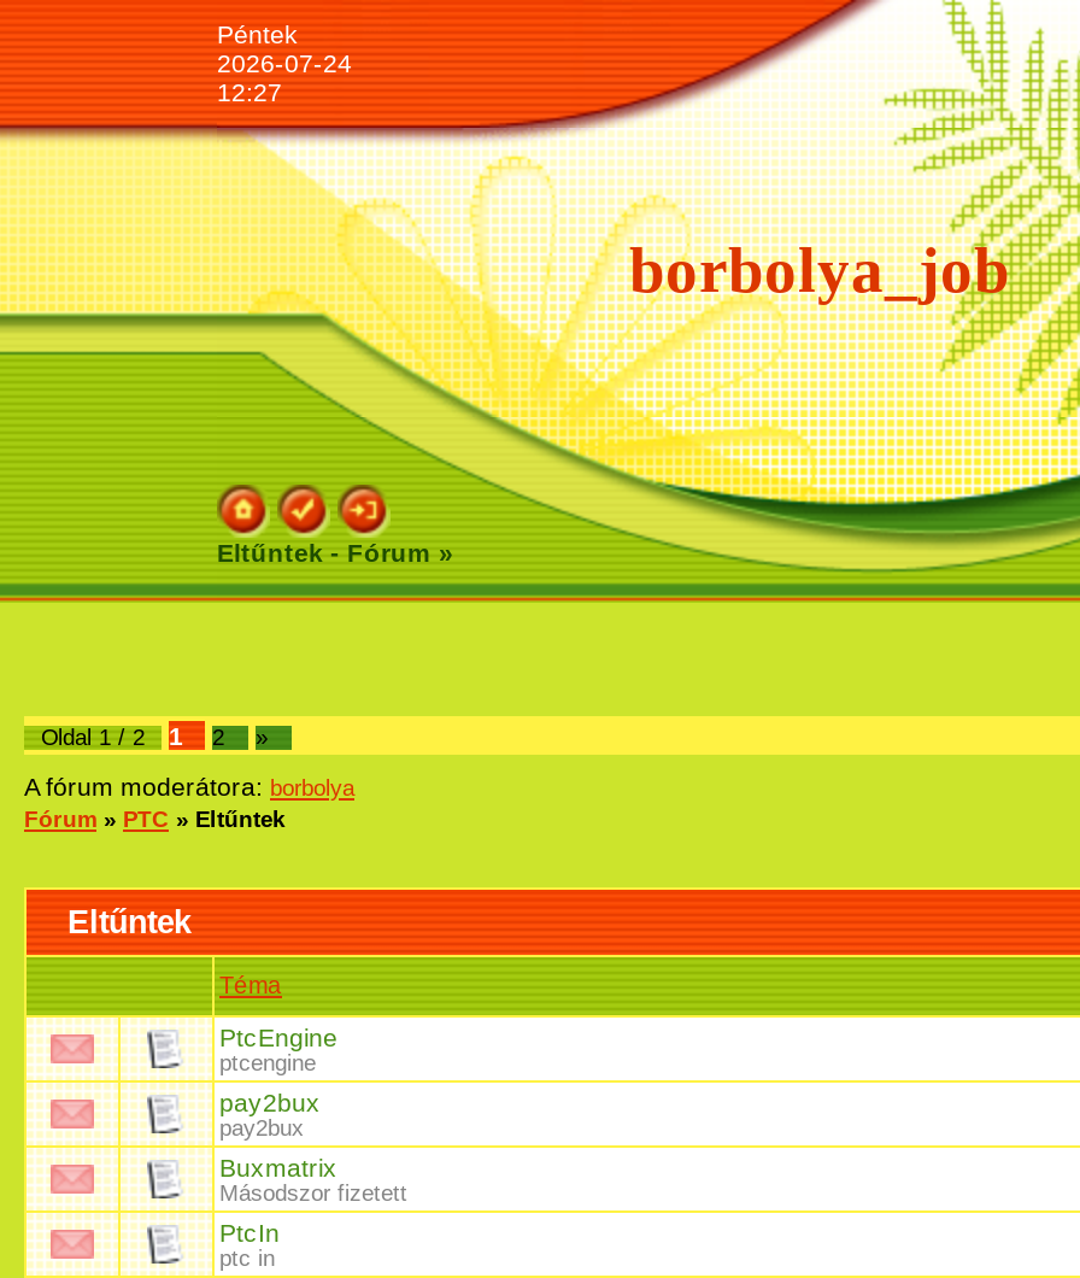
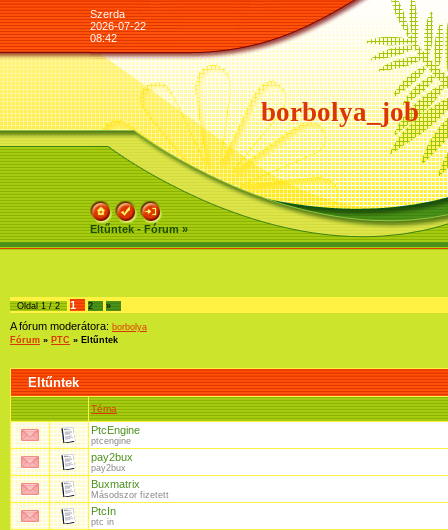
- Péntek
- 2026-07-24
- 12:27
+ Szerda
+ 2026-07-22
+ 08:42
